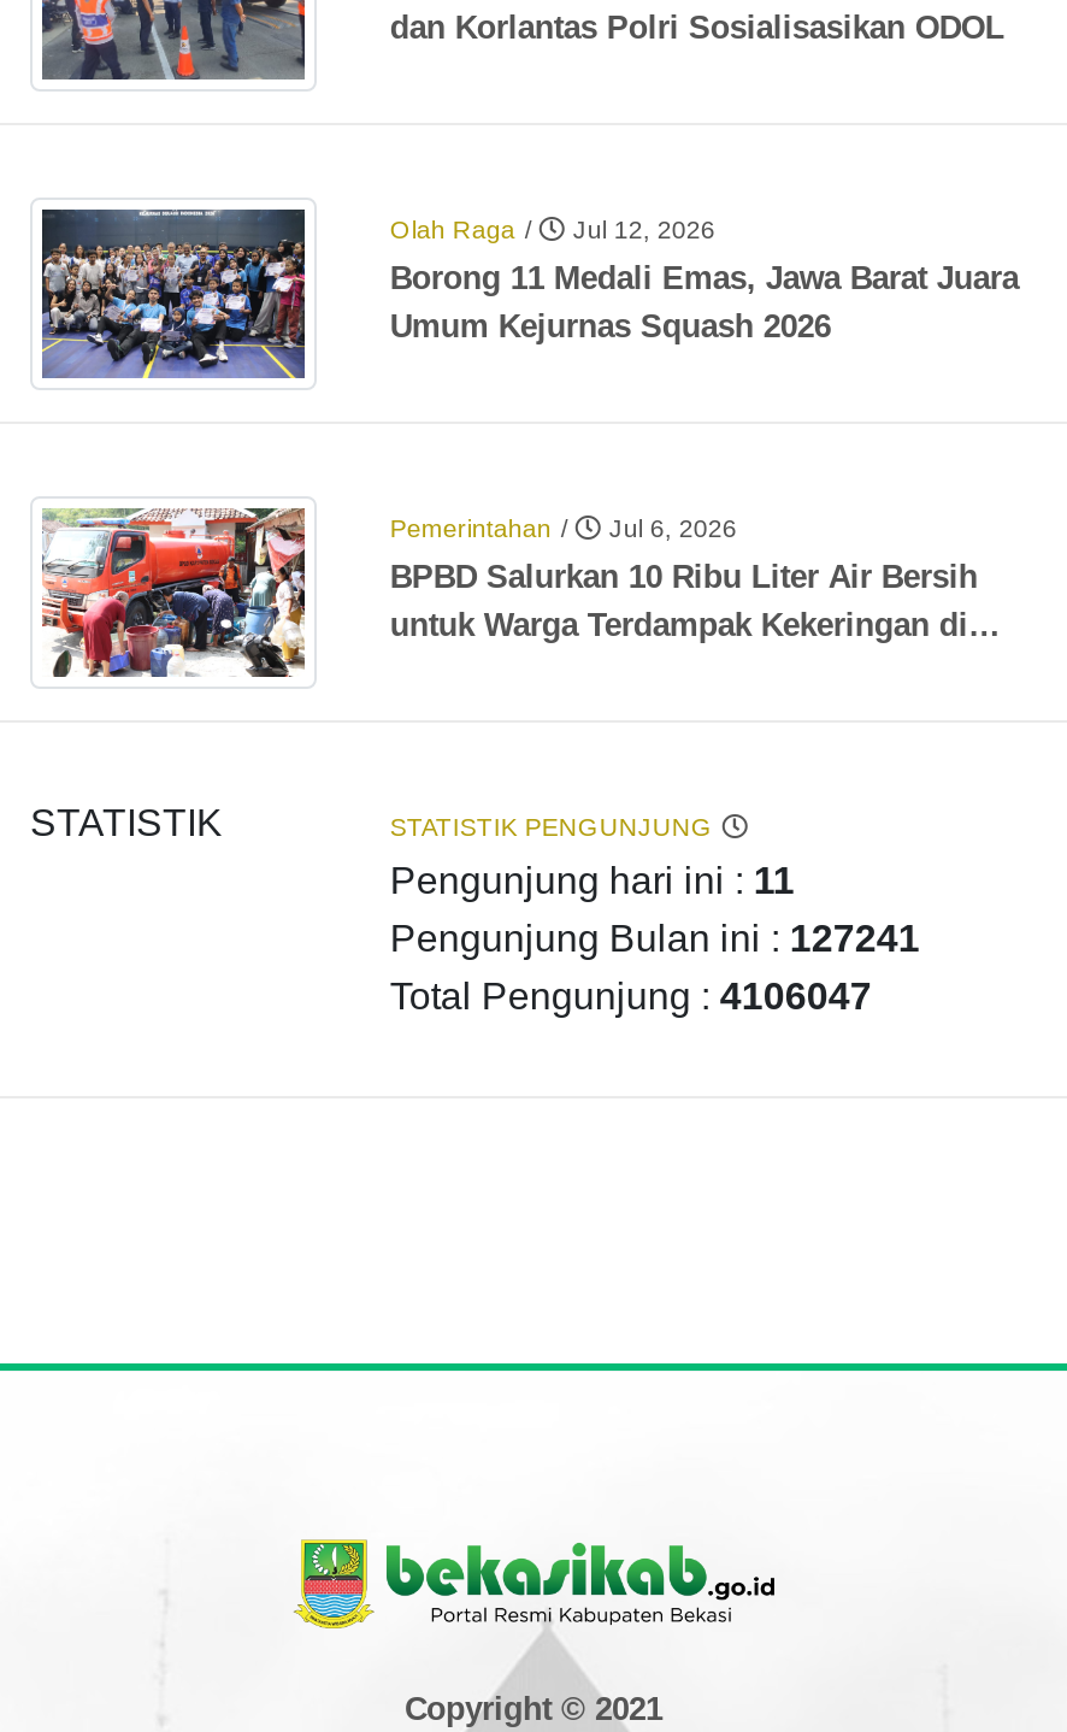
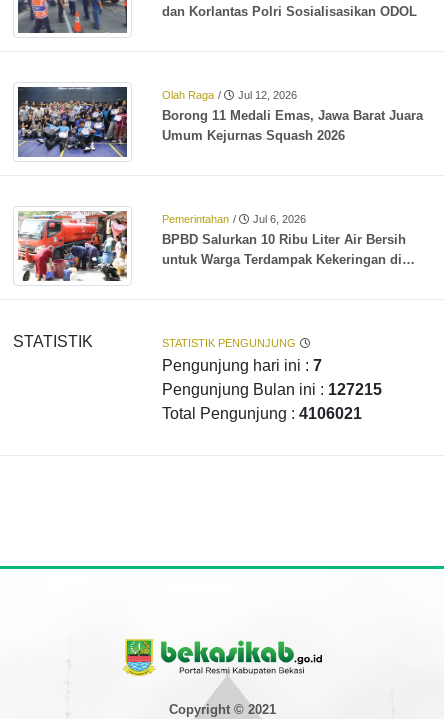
- Pengunjung hari ini : 11
+ Pengunjung hari ini : 7

- Pengunjung Bulan ini : 127241
+ Pengunjung Bulan ini : 127215

- Total Pengunjung : 4106047
+ Total Pengunjung : 4106021
